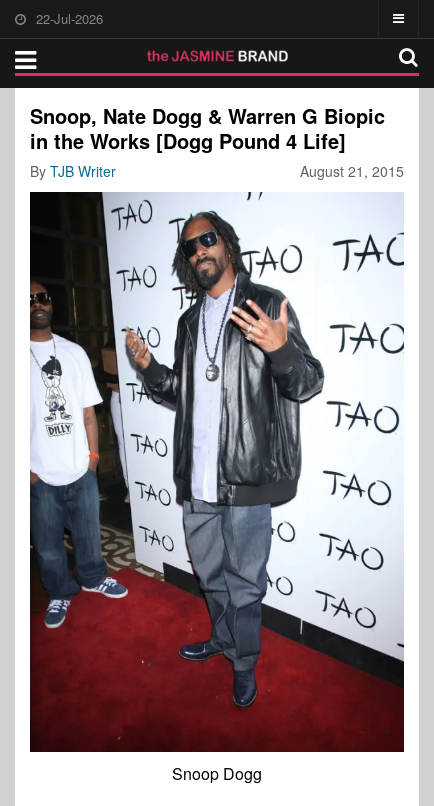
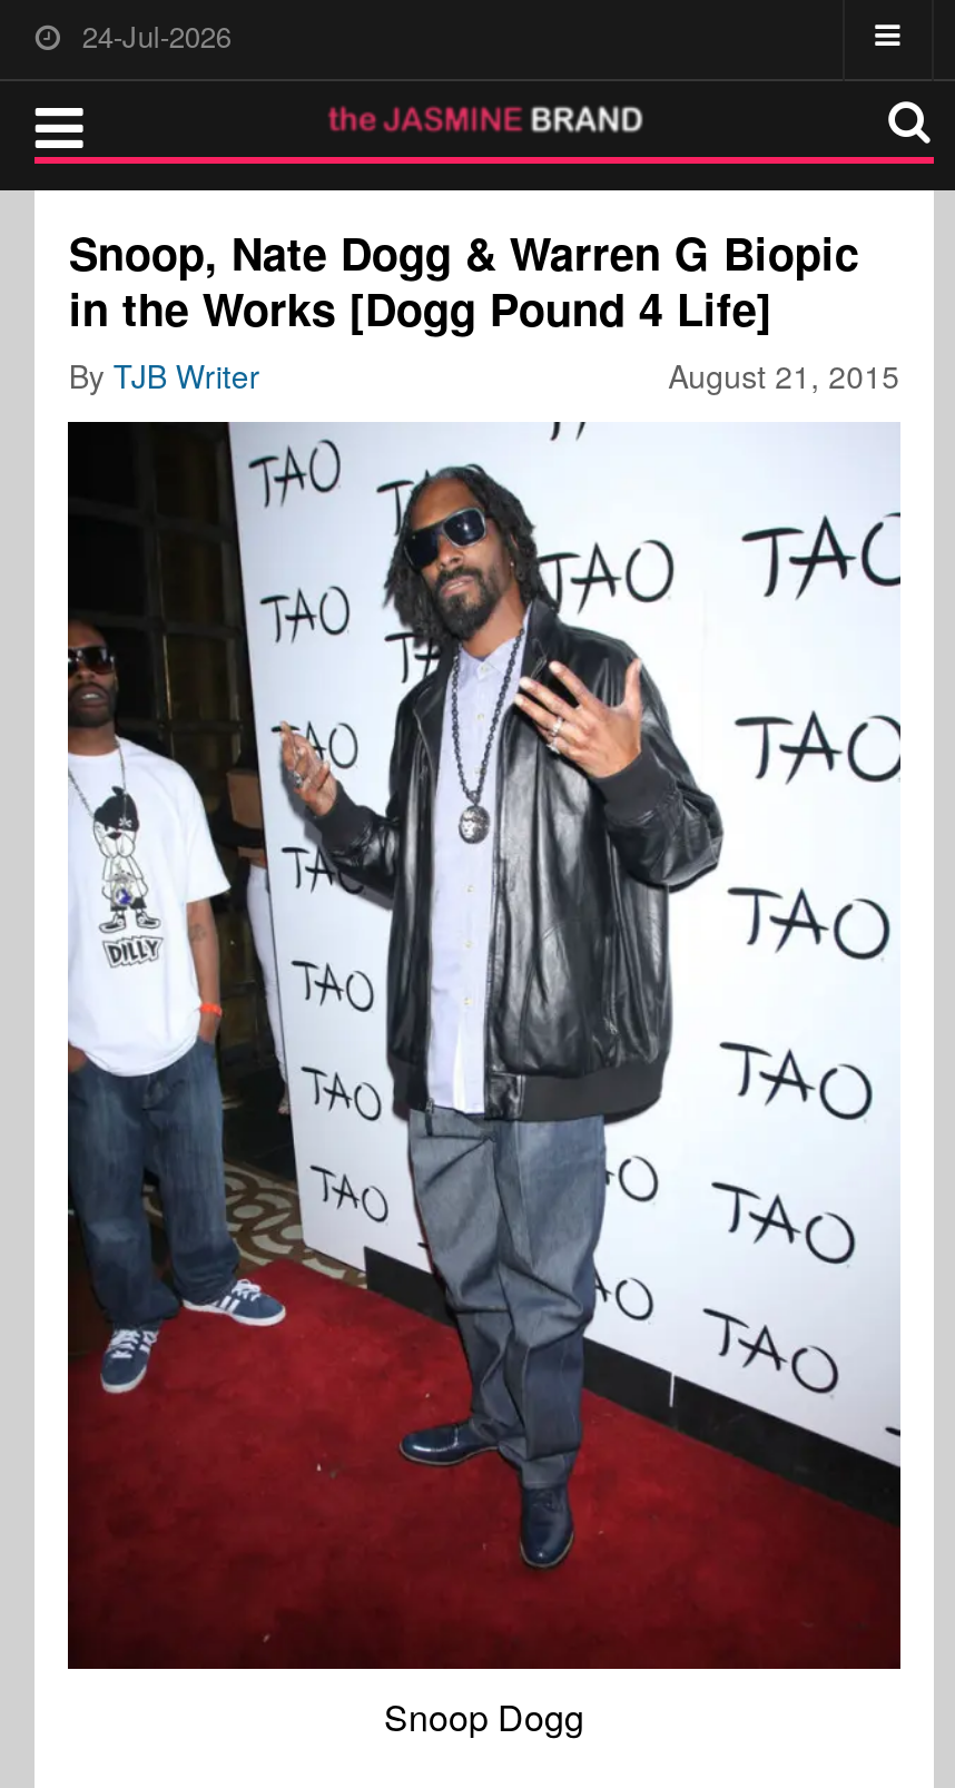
- 22-Jul-2026
+ 24-Jul-2026
